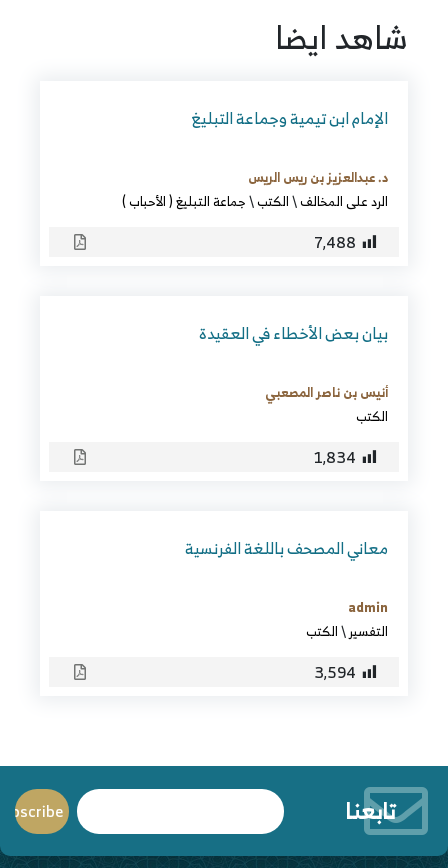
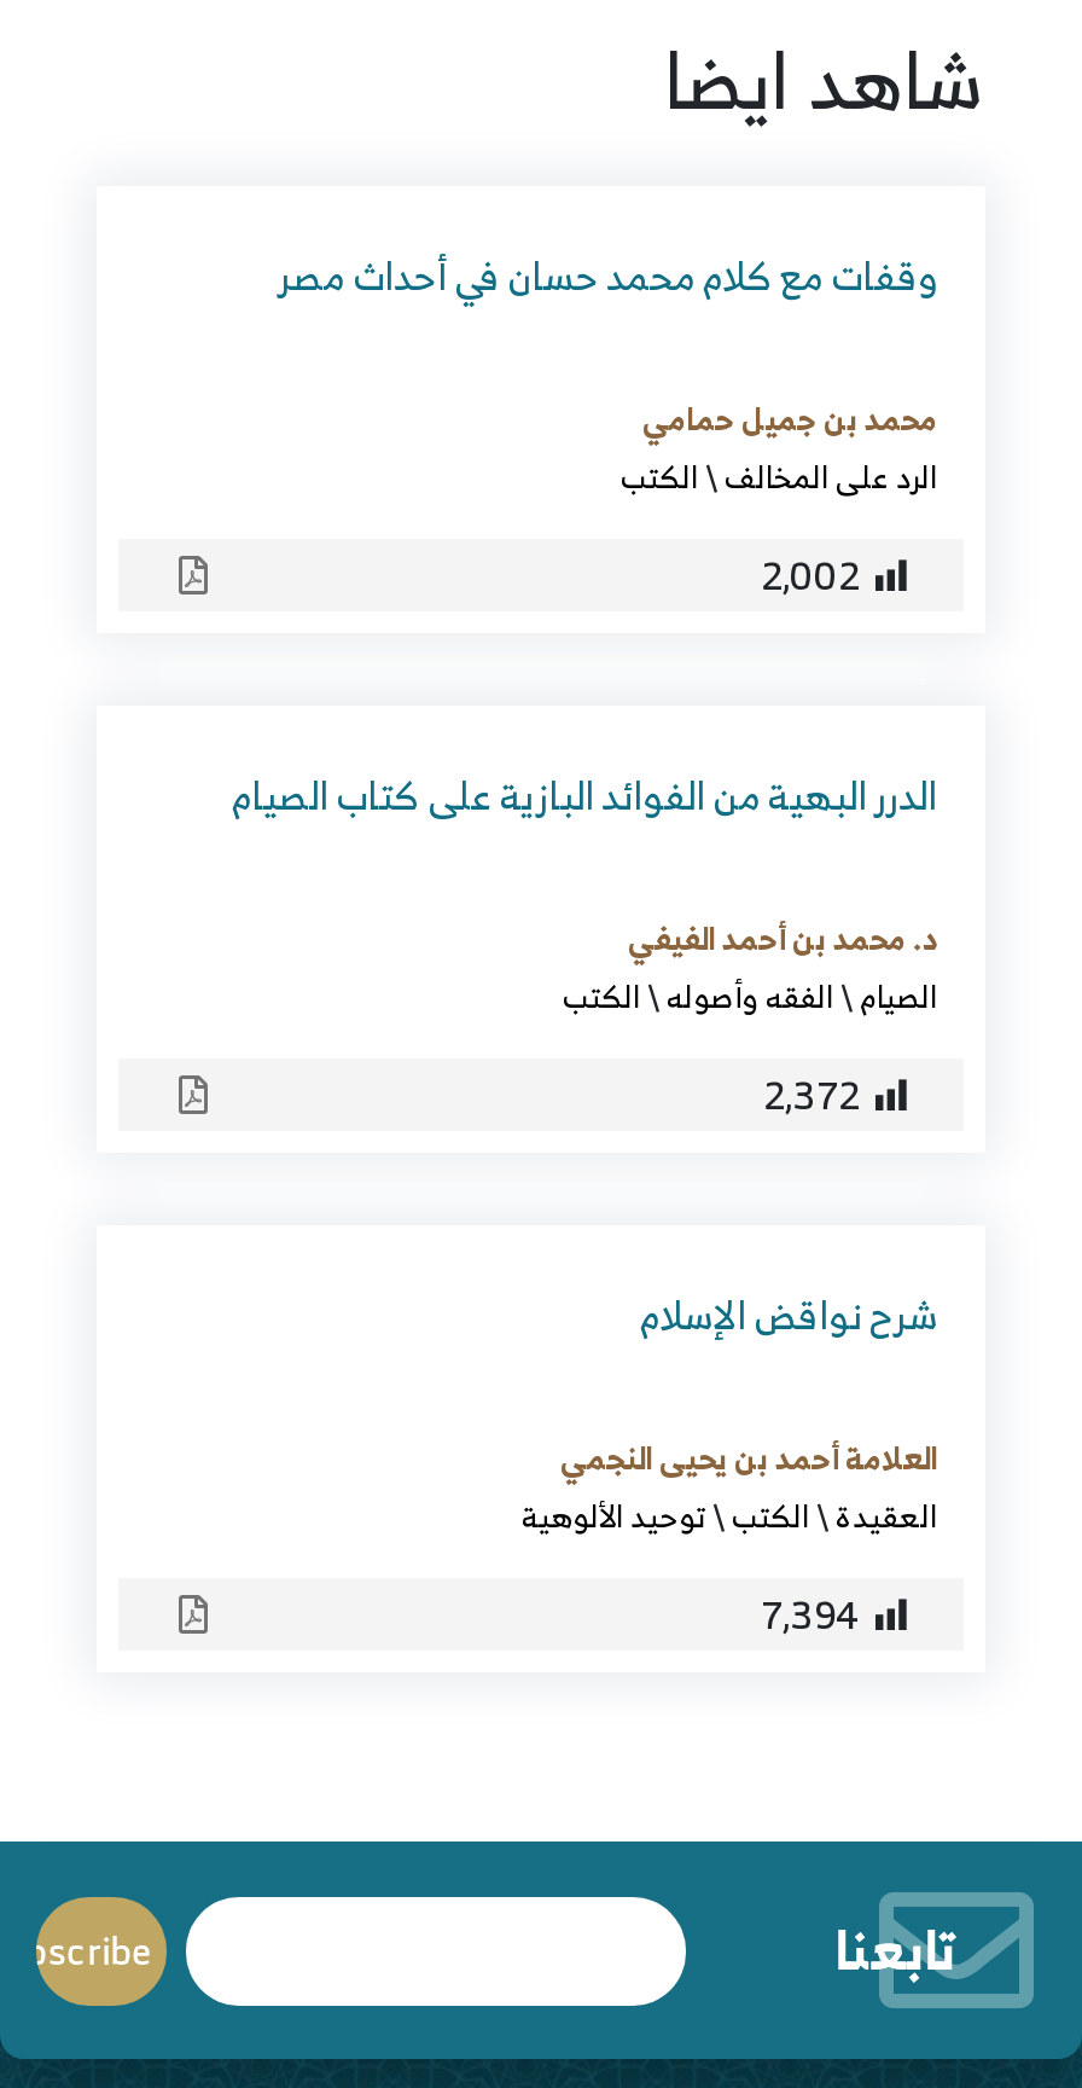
- الإمام ابن تيمية وجماعة التبليغ
+ وقفات مع كلام محمد حسان في أحداث مصر

- د. عبدالعزيز بن ريس الريس
- الرد على المخالف \ الكتب \ جماعة التبليغ ( الأحباب )
+ محمد بن جميل حمامي
+ الرد على المخالف\ الكتب

- 7٬488
+ 2٬002

- بيان بعض الأخطاء في العقيدة
+ الدرر البهية من الفوائد البازية على كتاب الصيام

- أنيس بن ناصر المصعبي
- الكتب
+ د. محمد بن أحمد الفيفي
+ الصيام\ الفقه وأصوله\ الكتب

- 1٬834
+ 2٬372

- معاني المصحف باللغة الفرنسية
+ شرح نواقض الإسلام

- admin
- التفسير \ الكتب
+ العلامة أحمد بن يحيى النجمي
+ العقيدة\ الكتب\توحيد الألوهية

- 3٬594
+ 7٬394
